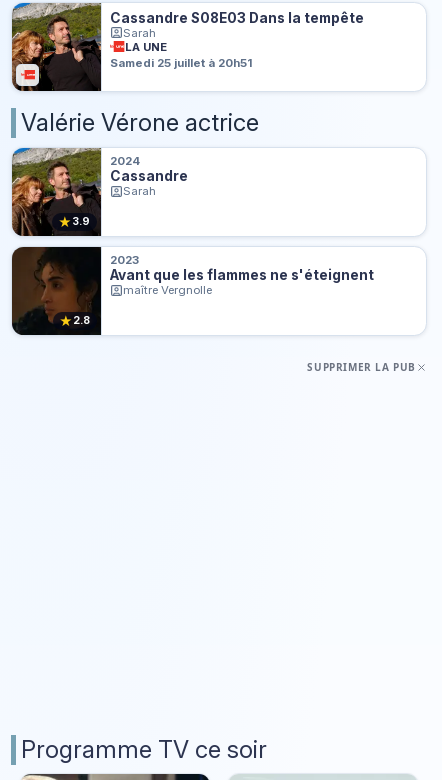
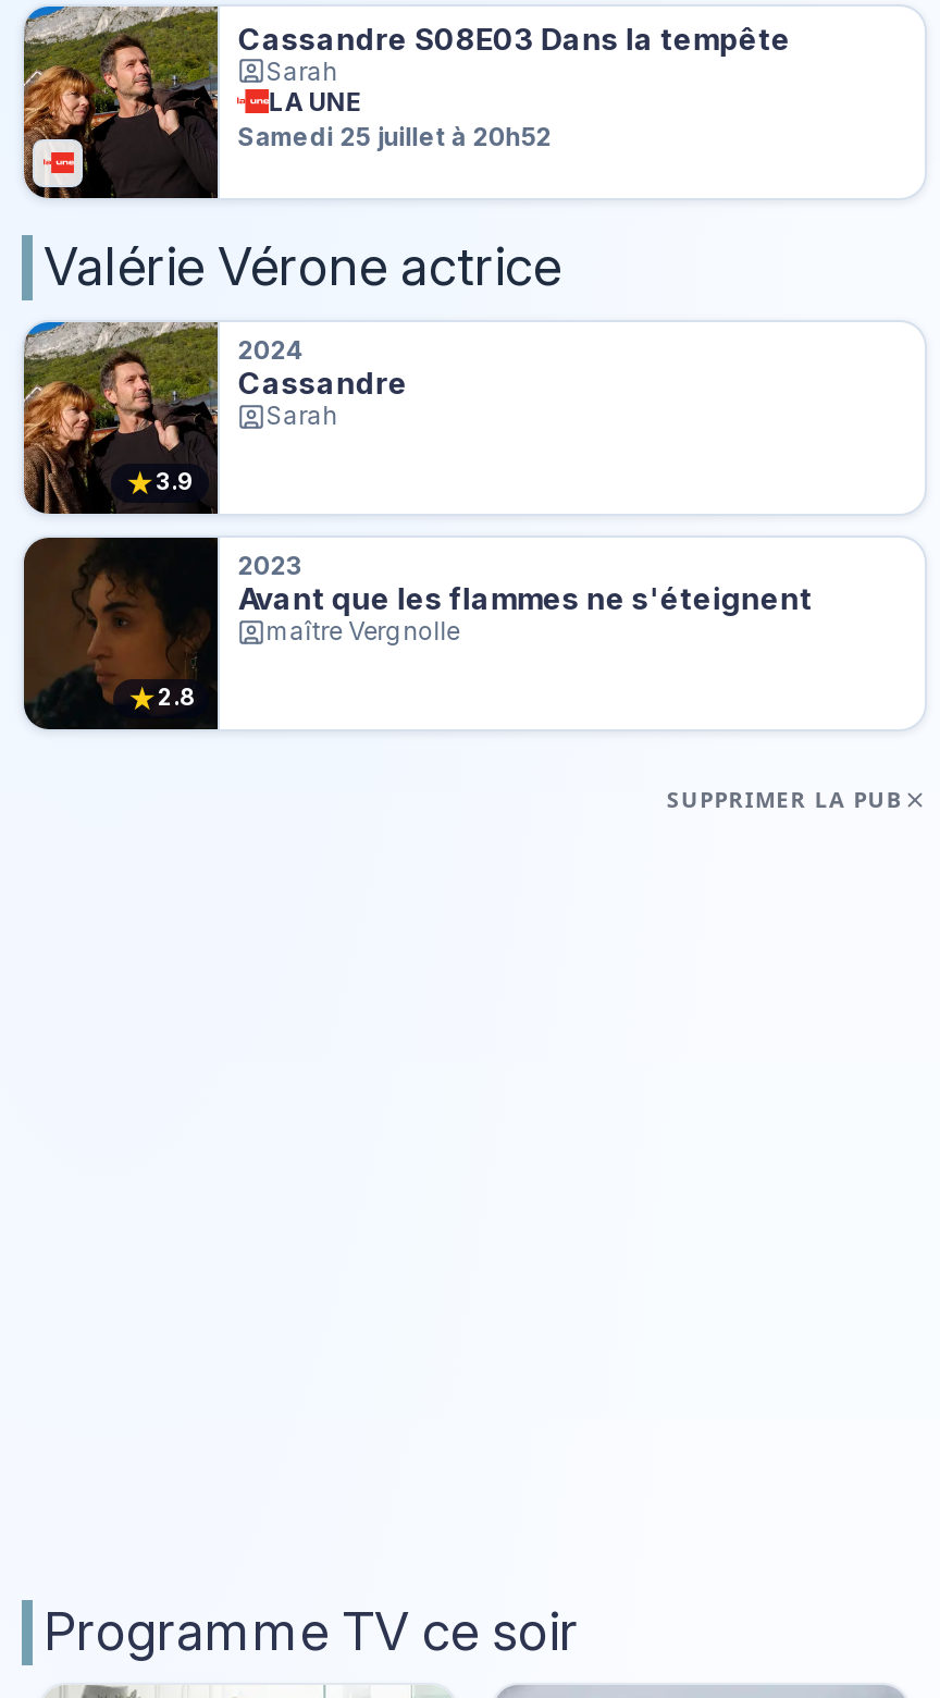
- Samedi 25 juillet à 20h51
+ Samedi 25 juillet à 20h52
